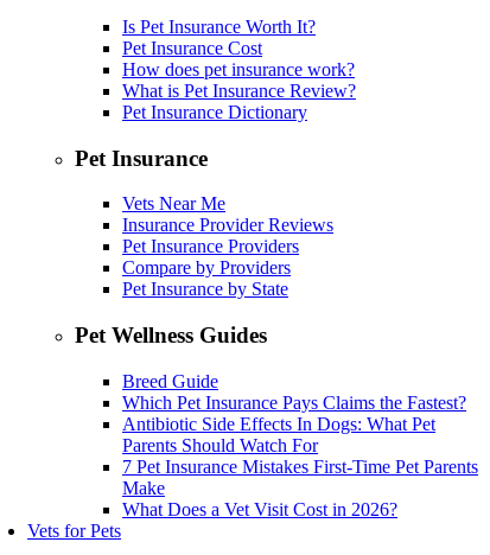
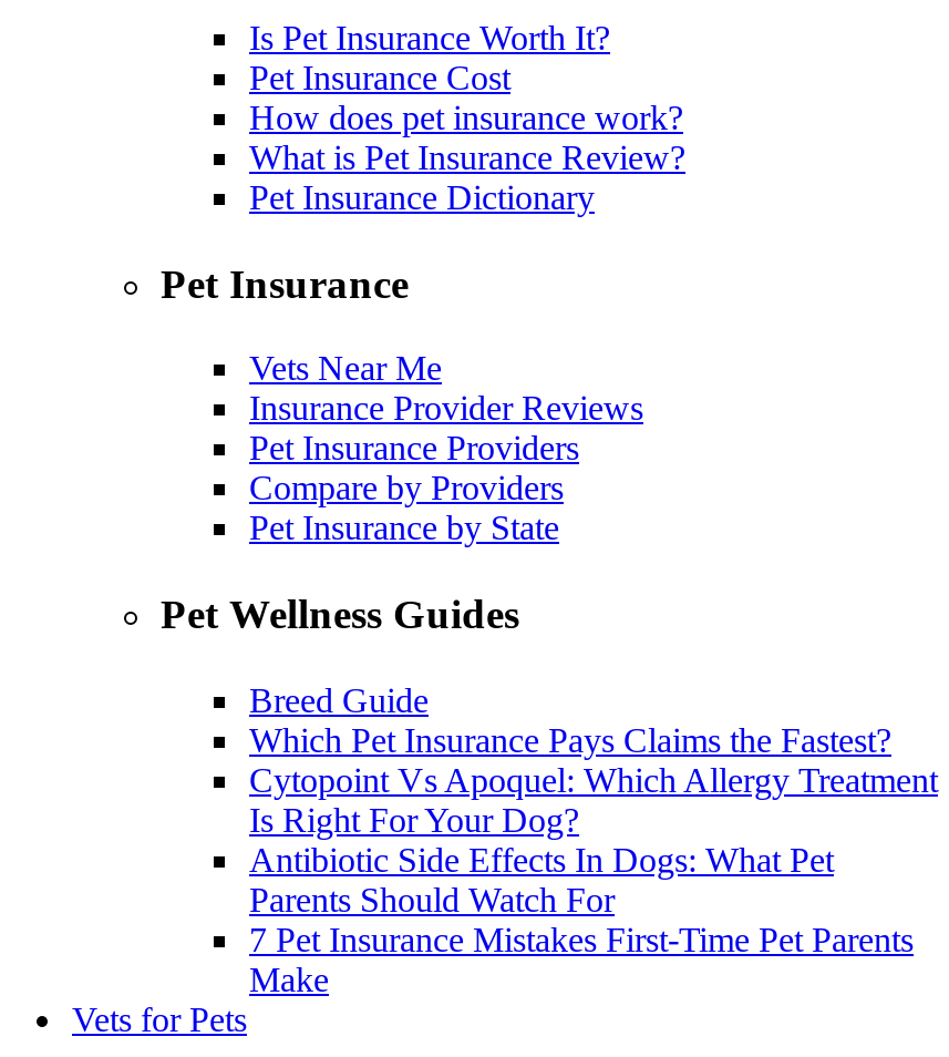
+ Cytopoint Vs Apoquel: Which Allergy Treatment
+ Is Right For Your Dog?

moved down: Antibiotic Side Effects In Dogs: What Pet | Parents Should Watch For | 7 Pet Insurance Mistakes First-Time Pet Parents | Make

- What Does a Vet Visit Cost in 2026?
